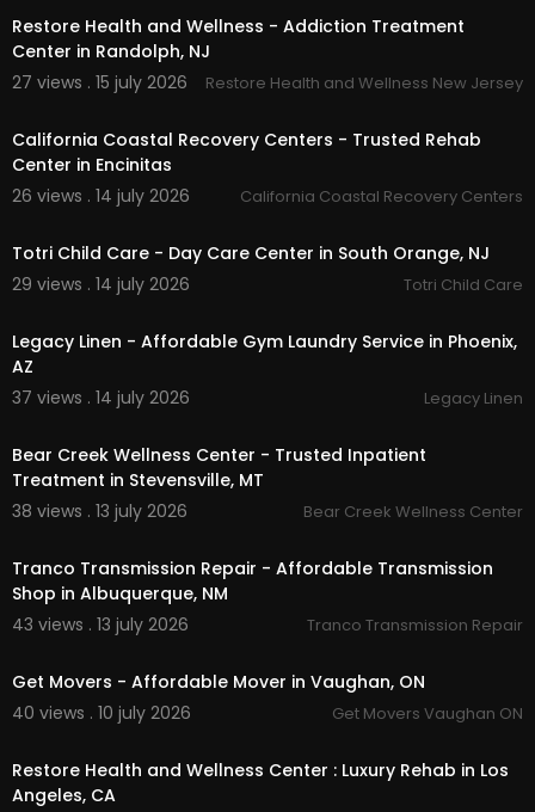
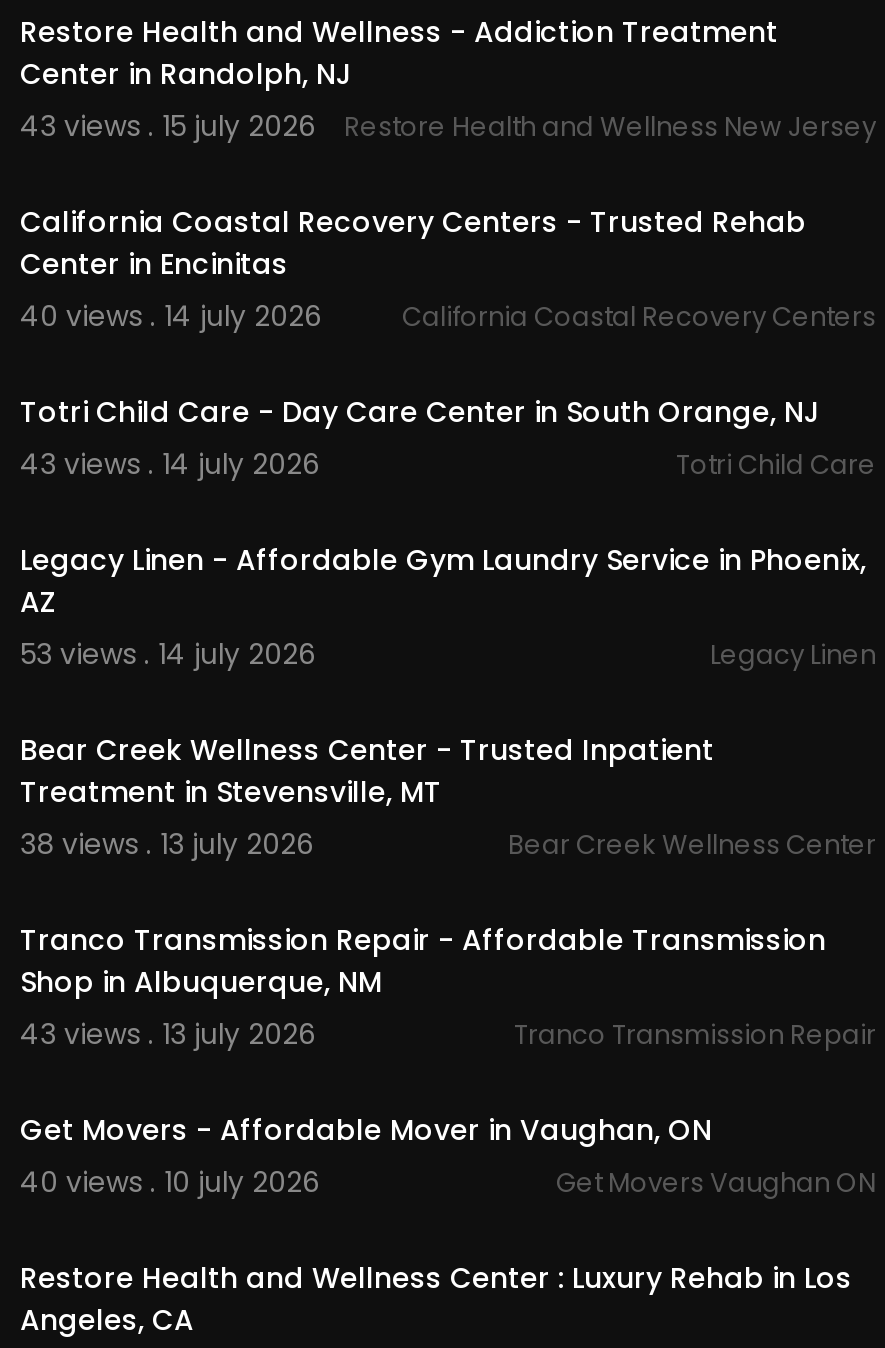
- 27 views . 15 july 2026 Restore Health and Wellness New Jersey
+ 43 views . 15 july 2026 Restore Health and Wellness New Jersey

- 26 views . 14 july 2026
+ 40 views . 14 july 2026

- 29 views . 14 july 2026
+ 43 views . 14 july 2026

- 37 views . 14 july 2026
+ 53 views . 14 july 2026
